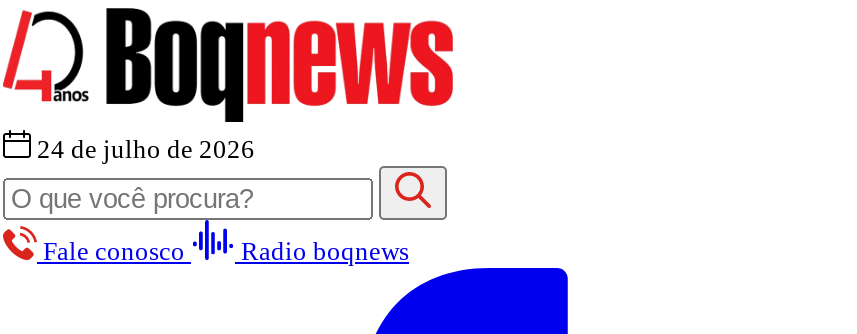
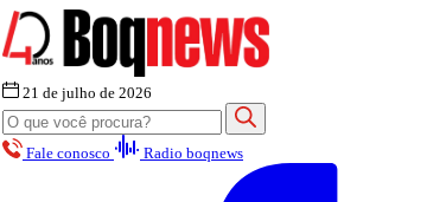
- 24 de julho de 2026
+ 21 de julho de 2026
